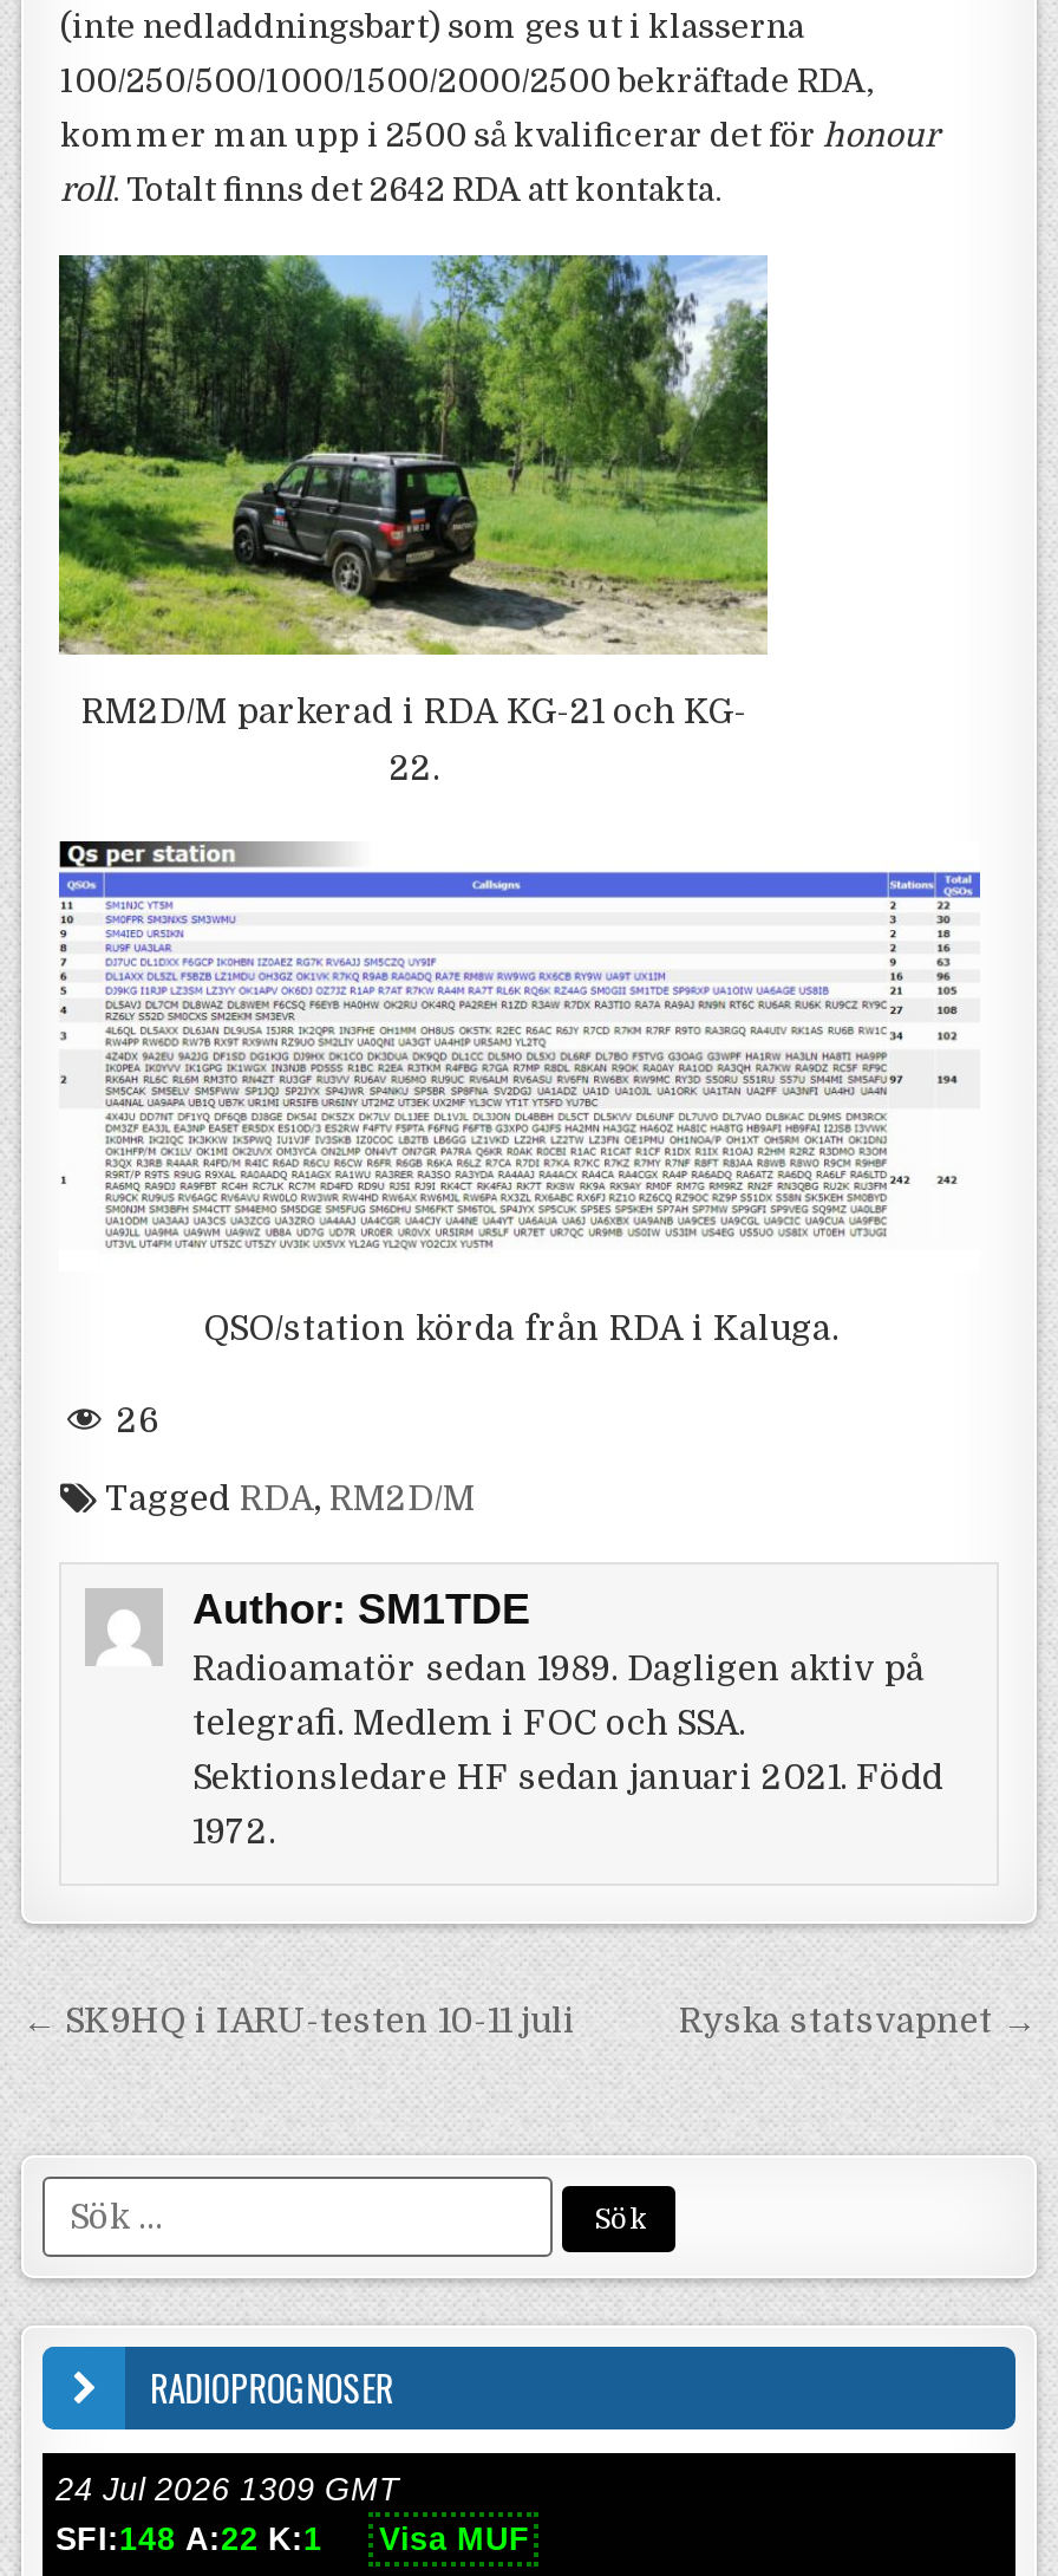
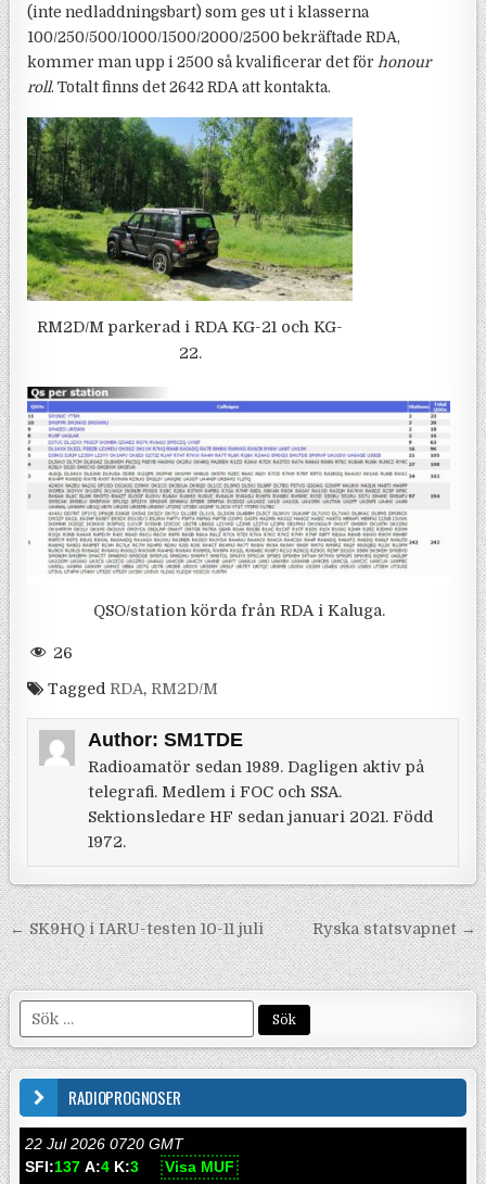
- 24 Jul 2026 1309 GMT
+ 22 Jul 2026 0720 GMT

- SFI:148 A:22 K:1 Visa MUF
+ SFI:137 A:4 K:3 Visa MUF
